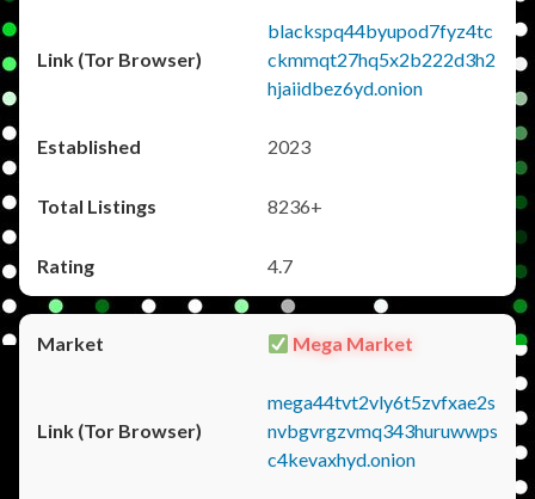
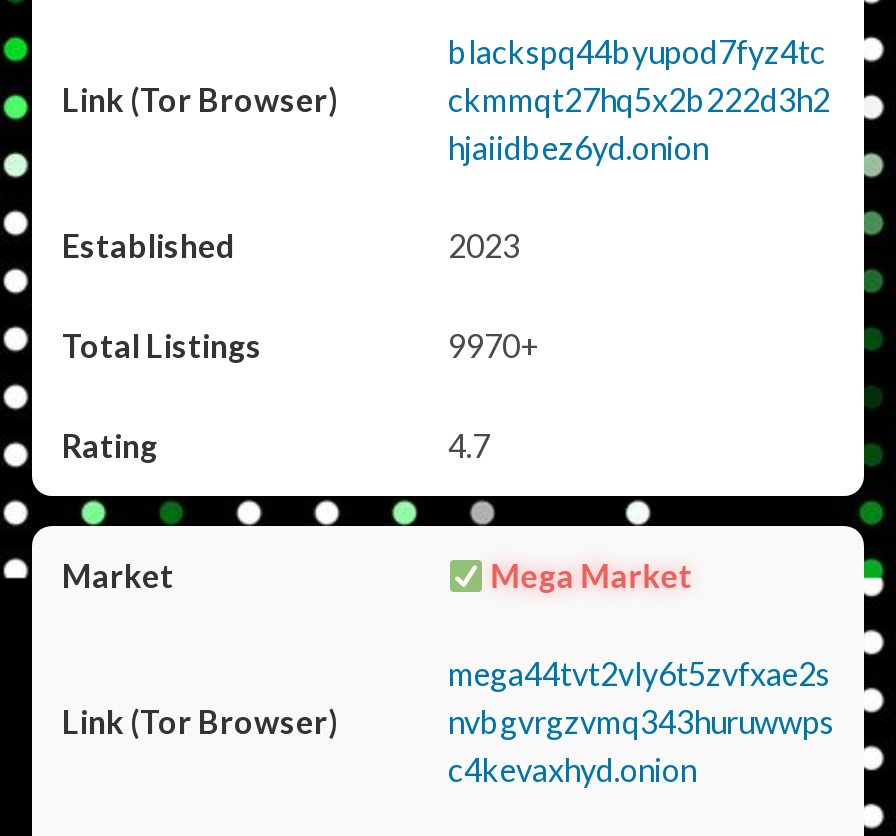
- 8236+
+ 9970+
